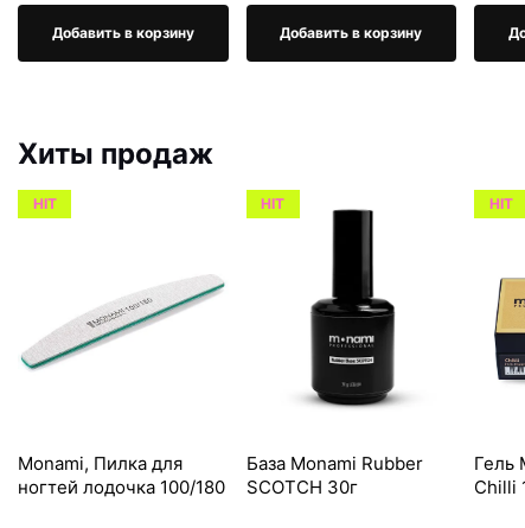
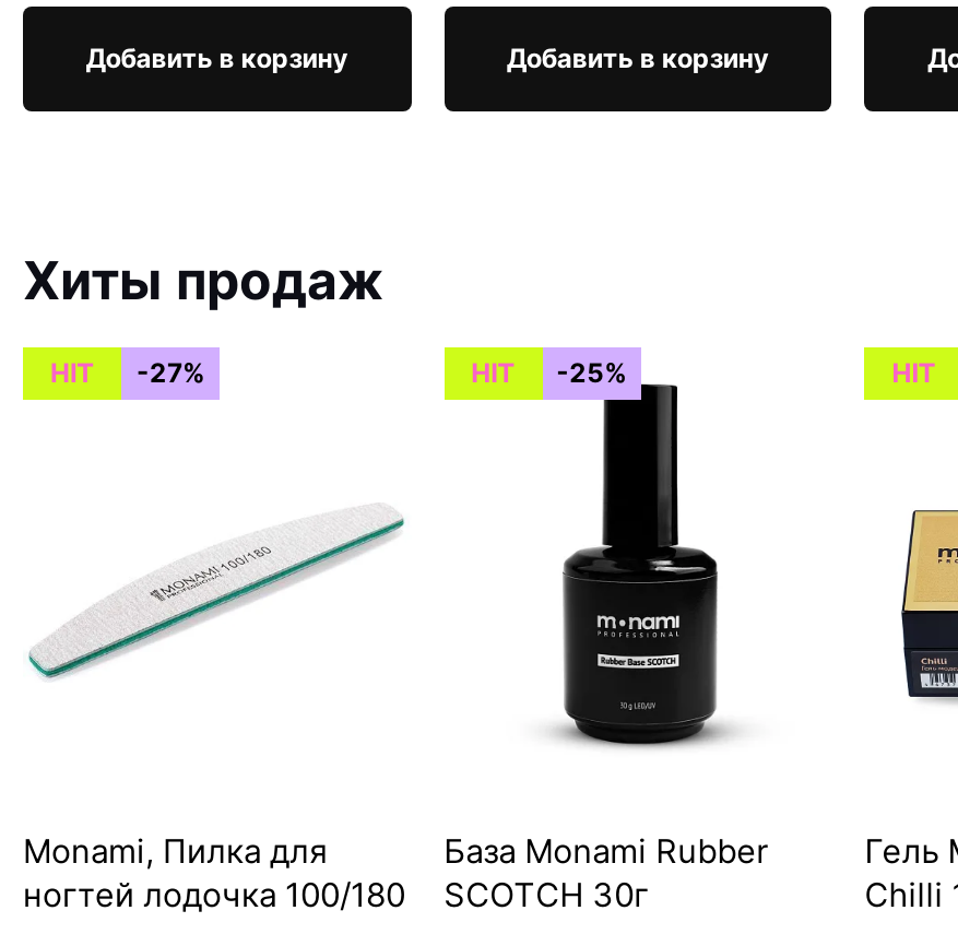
+ -27%

+ -25%
